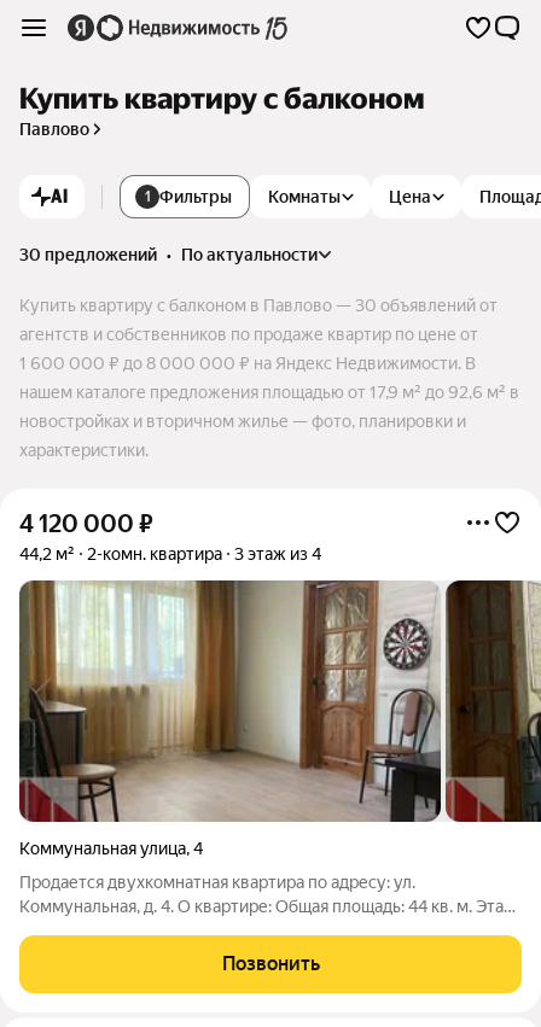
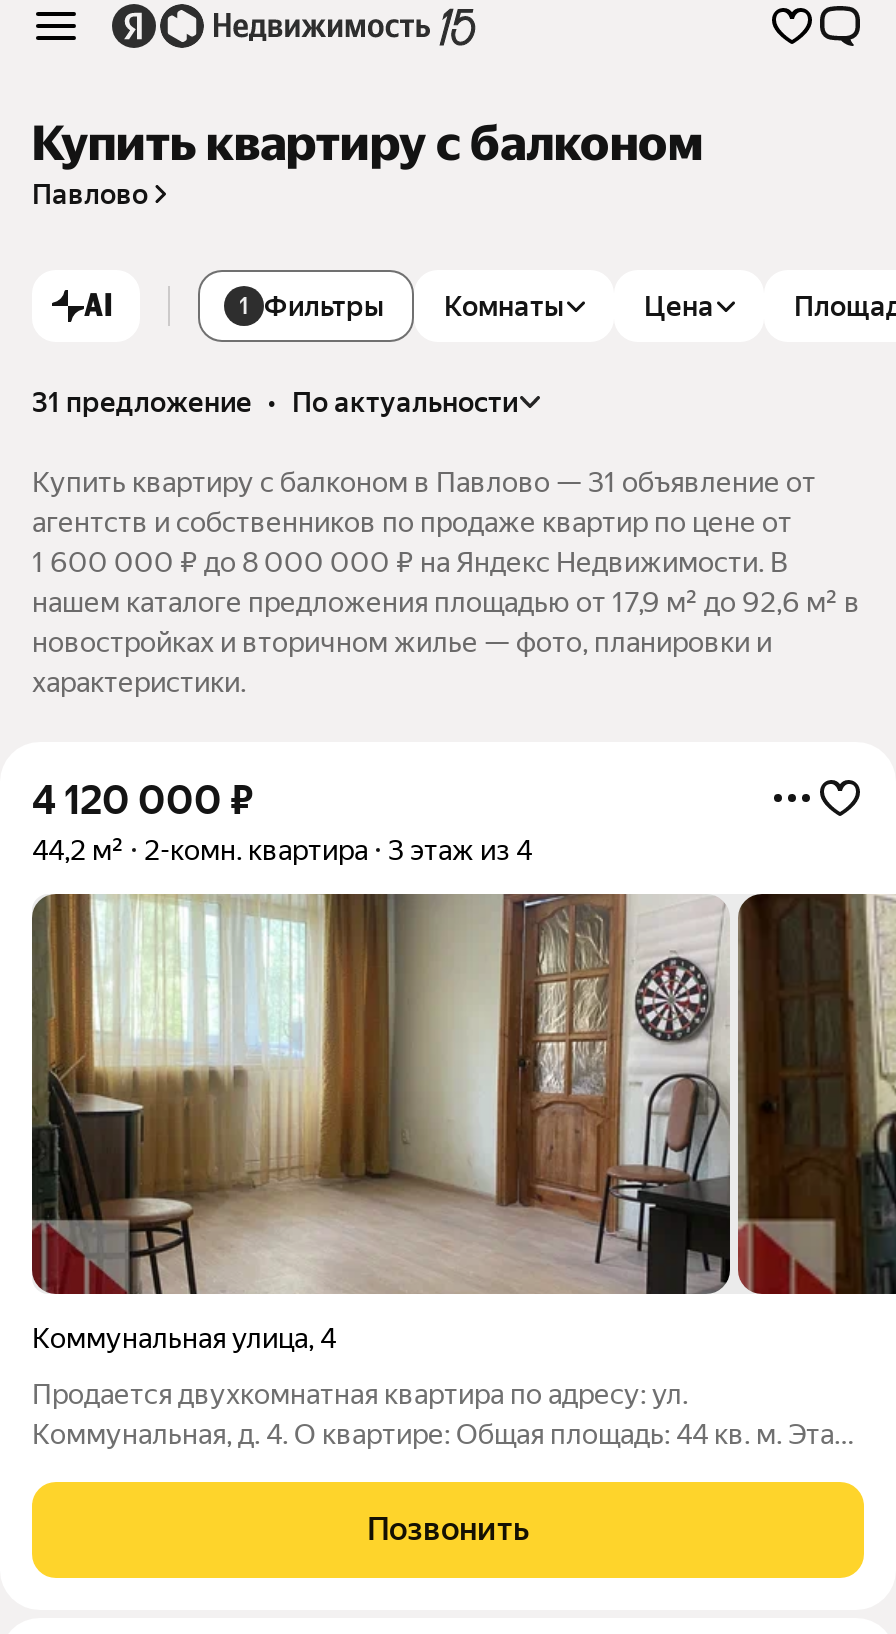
- 30 предложений • по актуальности
+ 31 предложение • по актуальности

- Купить квартиру с балконом в Павлово — 30 объявлений от
+ Купить квартиру с балконом в Павлово — 31 объявление от
